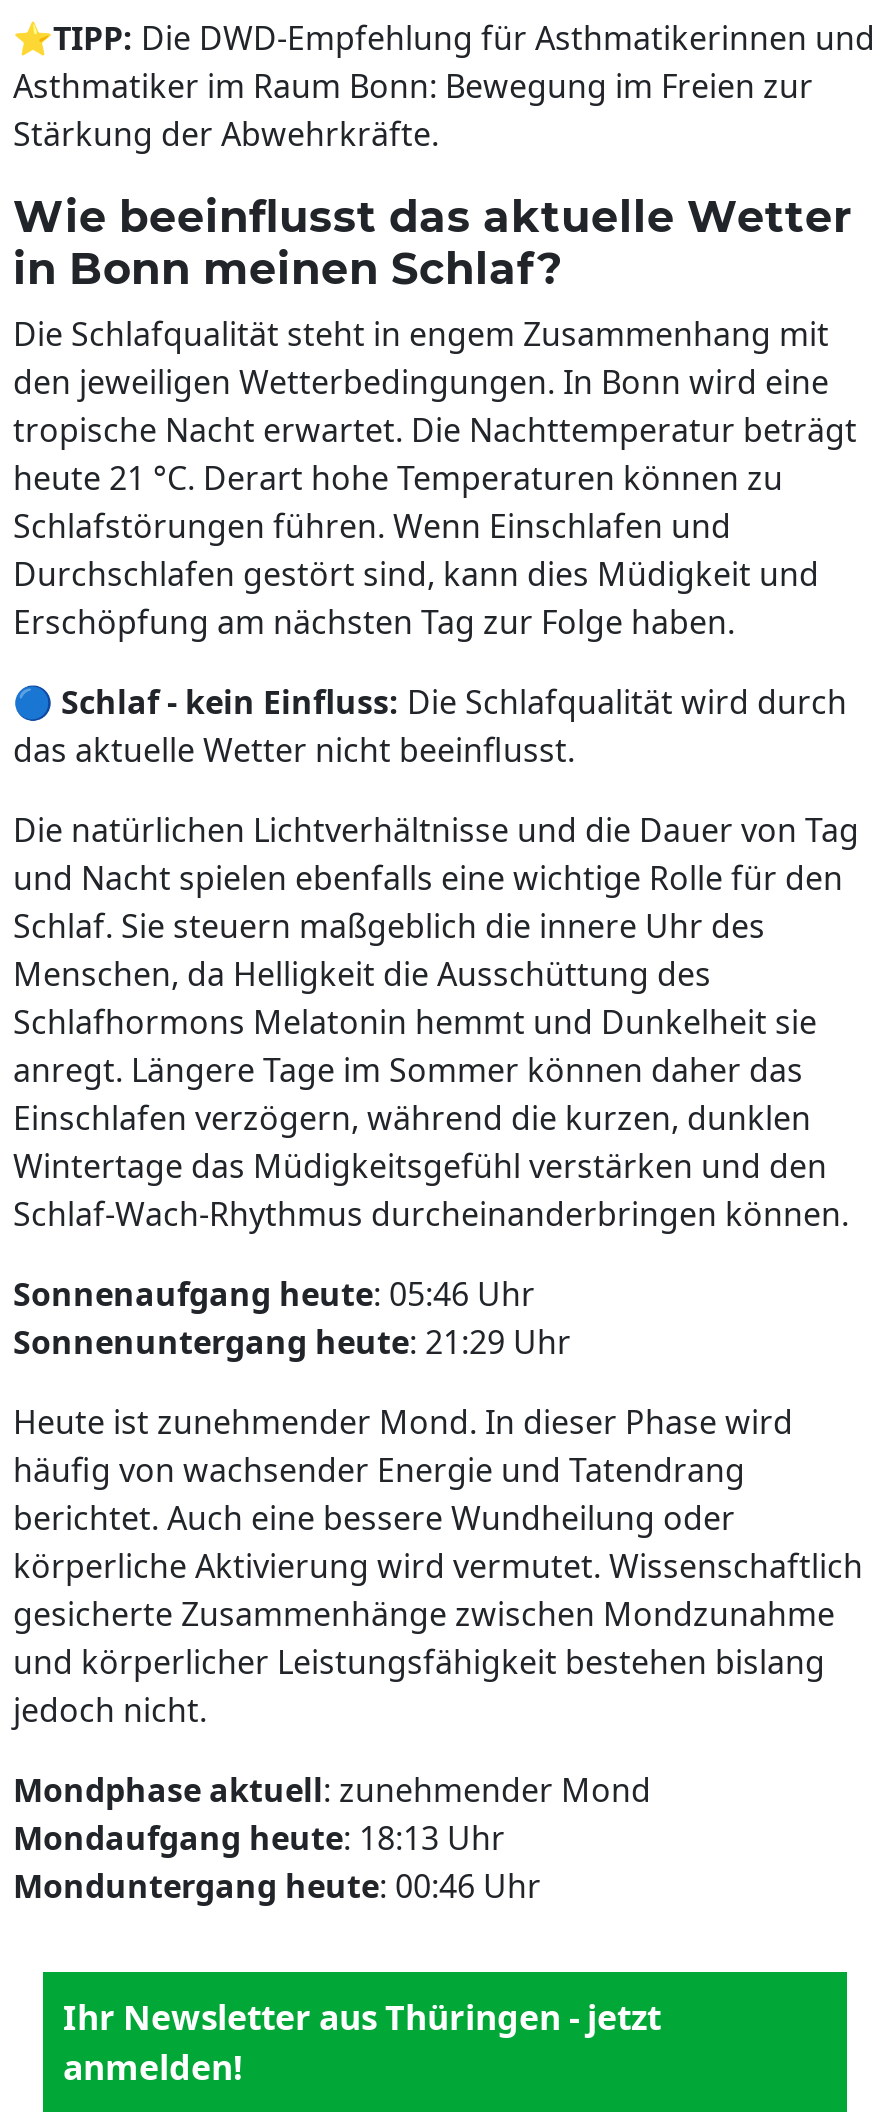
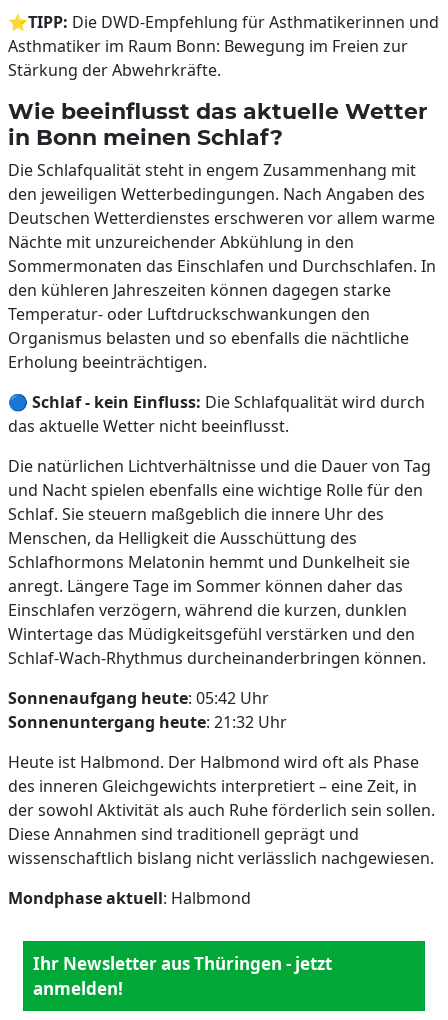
- den jeweiligen Wetterbedingungen. In Bonn wird eine
- tropische Nacht erwartet. Die Nachttemperatur beträgt
- heute 21 °C. Derart hohe Temperaturen können zu
- Schlafstörungen führen. Wenn Einschlafen und
- Durchschlafen gestört sind, kann dies Müdigkeit und
- Erschöpfung am nächsten Tag zur Folge haben.
+ den jeweiligen Wetterbedingungen. Nach Angaben des
+ Deutschen Wetterdienstes erschweren vor allem warme
+ Nächte mit unzureichender Abkühlung in den
+ Sommermonaten das Einschlafen und Durchschlafen. In
+ den kühleren Jahreszeiten können dagegen starke
+ Temperatur- oder Luftdruckschwankungen den
+ Organismus belasten und so ebenfalls die nächtliche
+ Erholung beeinträchtigen.

moved down: das aktuelle Wetter nicht beeinflusst. | Die natürlichen Lichtverhältnisse und die Dauer von Tag | und Nacht spielen ebenfalls eine wichtige Rolle für den | ... | Wintertage das Müdigkeitsgefühl verstärken und den | Schlaf-Wach-Rhythmus durcheinanderbringen können.

- Sonnenaufgang heute: 05:46 Uhr
- Sonnenuntergang heute: 21:29 Uhr
+ Sonnenaufgang heute: 05:42 Uhr
+ Sonnenuntergang heute: 21:32 Uhr

- Heute ist zunehmender Mond. In dieser Phase wird
- häufig von wachsender Energie und Tatendrang
- berichtet. Auch eine bessere Wundheilung oder
- körperliche Aktivierung wird vermutet. Wissenschaftlich
- gesicherte Zusammenhänge zwischen Mondzunahme
- und körperlicher Leistungsfähigkeit bestehen bislang
- jedoch nicht.
+ Heute ist Halbmond. Der Halbmond wird oft als Phase
+ des inneren Gleichgewichts interpretiert – eine Zeit, in
+ der sowohl Aktivität als auch Ruhe förderlich sein sollen.
+ Diese Annahmen sind traditionell geprägt und
+ wissenschaftlich bislang nicht verlässlich nachgewiesen.

- Mondphase aktuell: zunehmender Mond
- Mondaufgang heute: 18:13 Uhr
- Monduntergang heute: 00:46 Uhr
+ Mondphase aktuell: Halbmond
